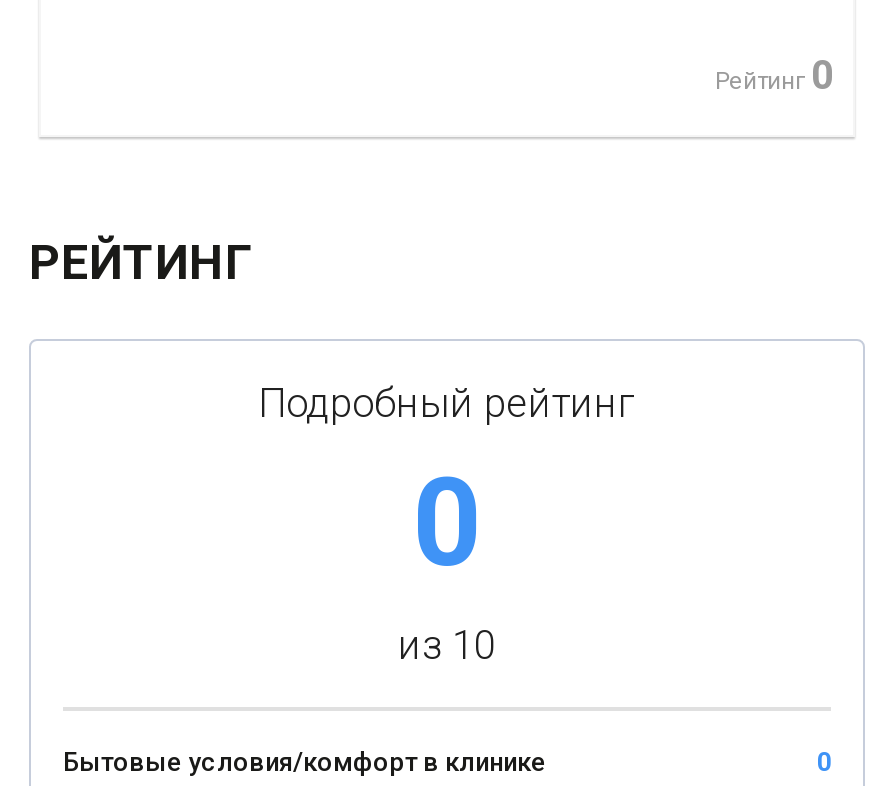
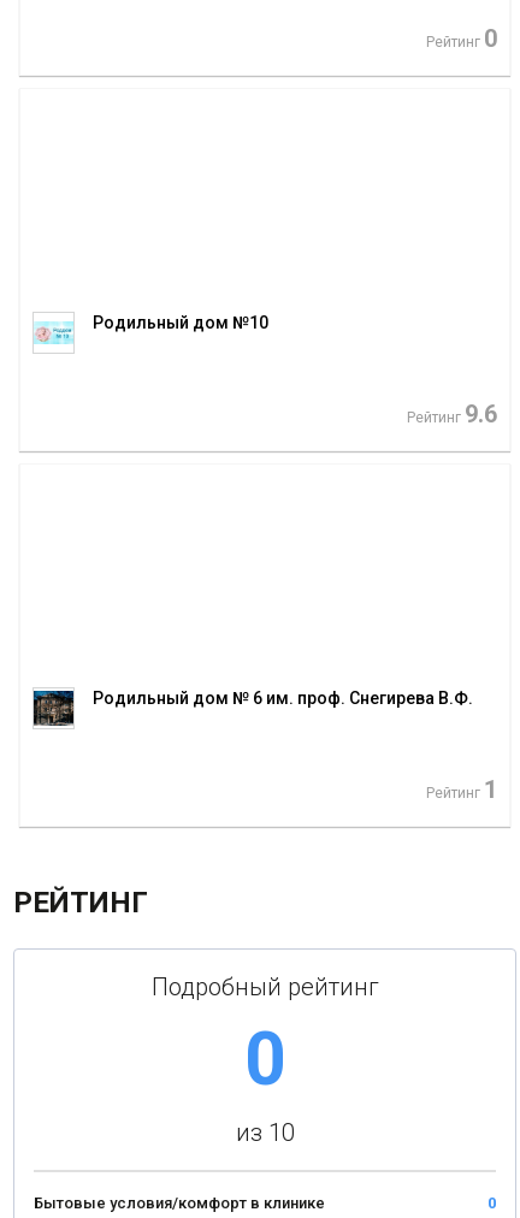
+ [image]
+ Родильный дом № 6 им. проф. Снегирева В.Ф.
+ Рейтинг1

+ [image]
+ Родильный дом №10
+ Рейтинг9.6
